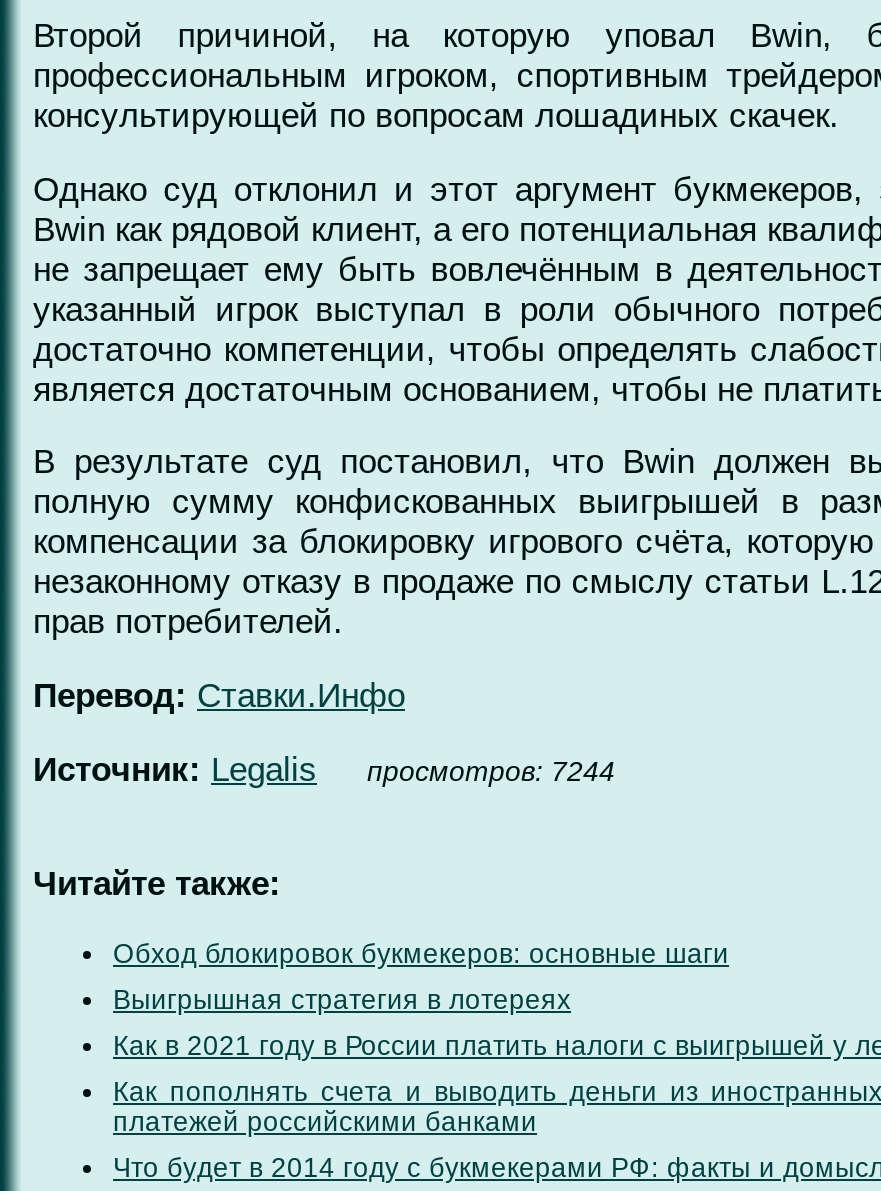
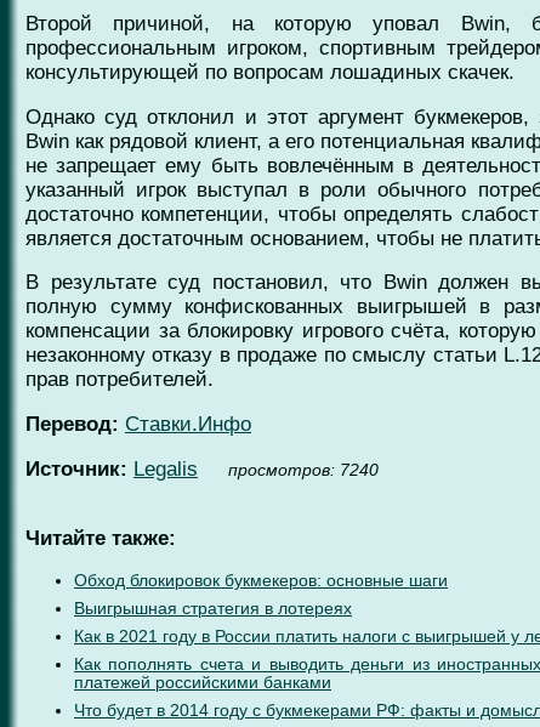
- Источник: Legalis проcмотров: 7244
+ Источник: Legalis проcмотров: 7240
